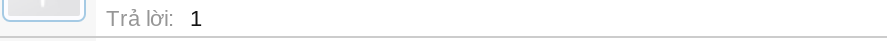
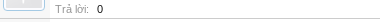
- Trả lời: 1
+ Trả lời: 0
